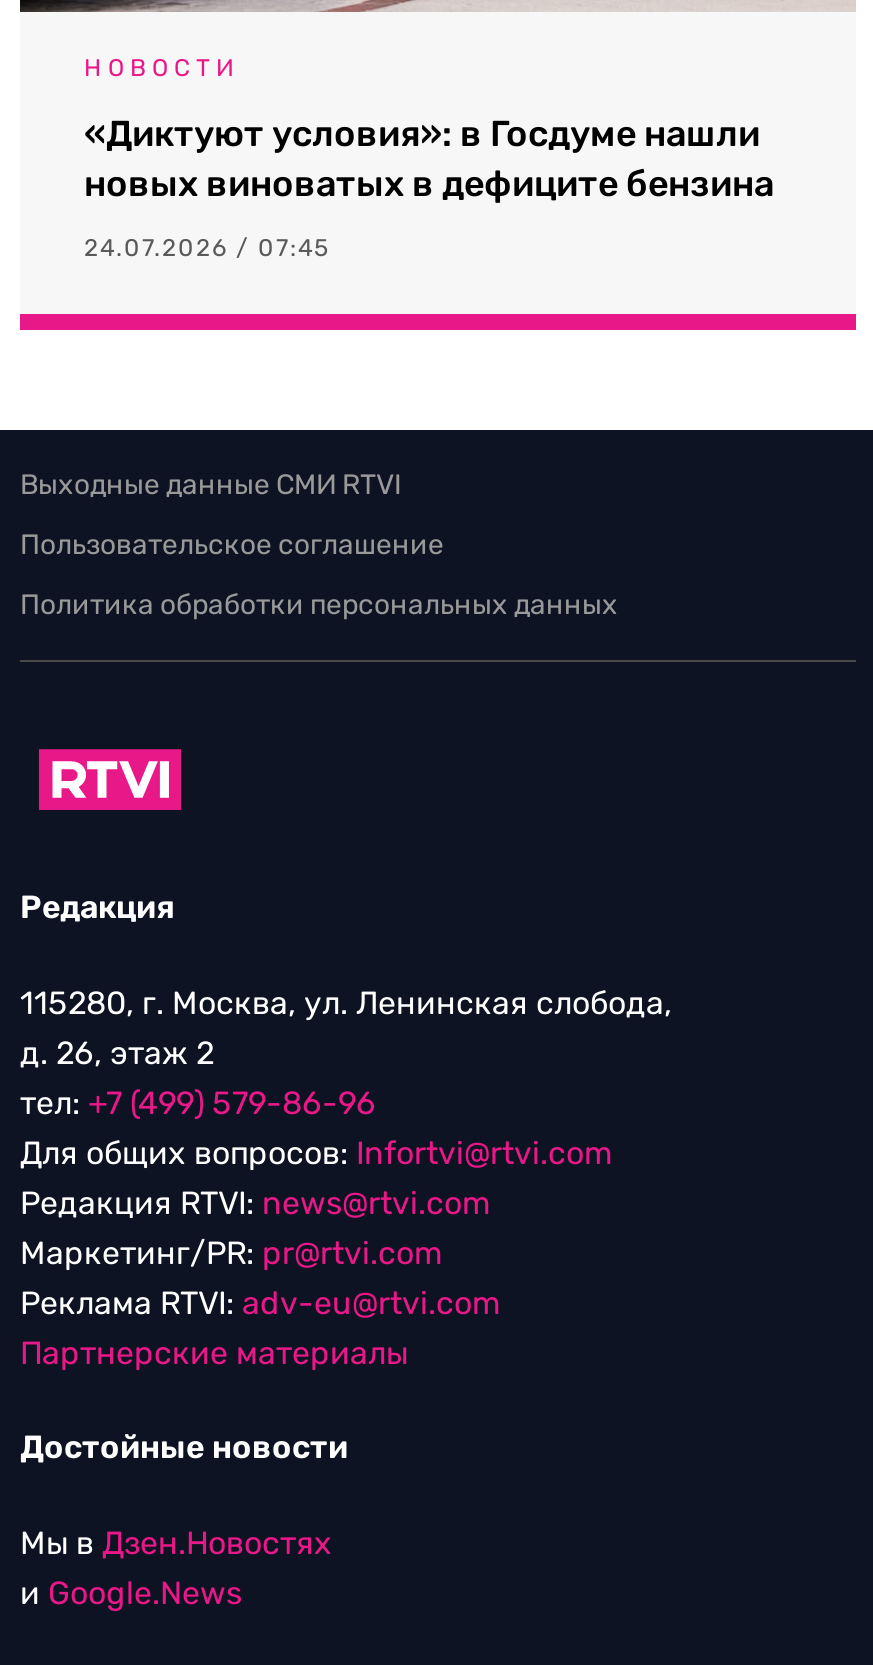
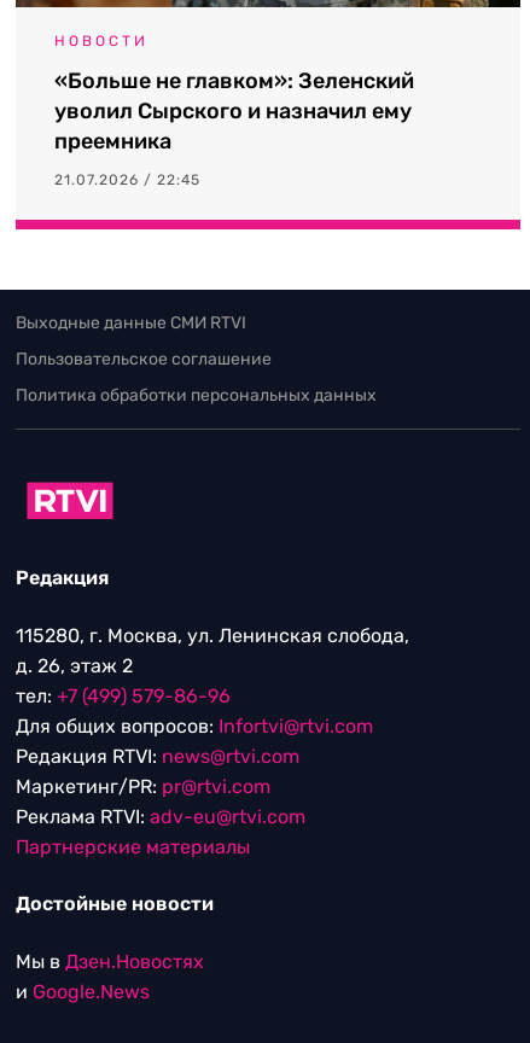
- «Диктуют условия»: в Госдуме нашли
- новых виноватых в дефиците бензина
+ «Больше не главком»: Зеленский
+ уволил Сырского и назначил ему
+ преемника

- 24.07.2026 / 07:45
+ 21.07.2026 / 22:45
